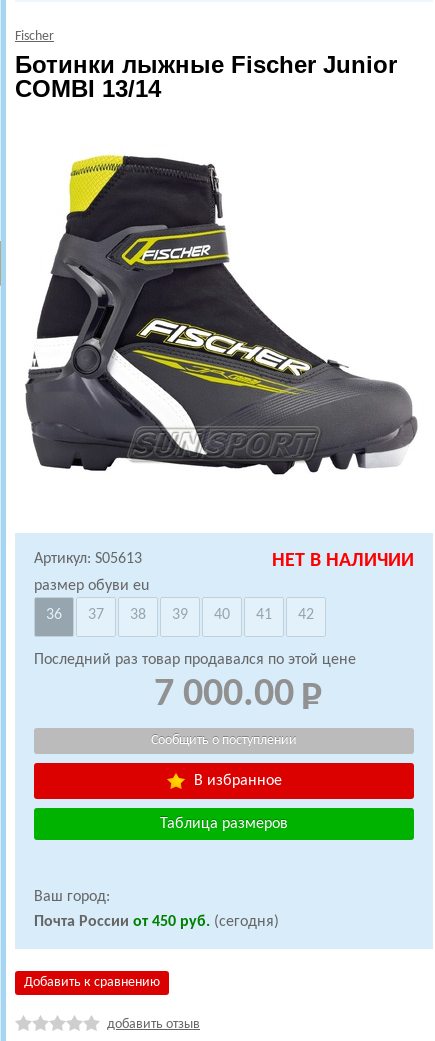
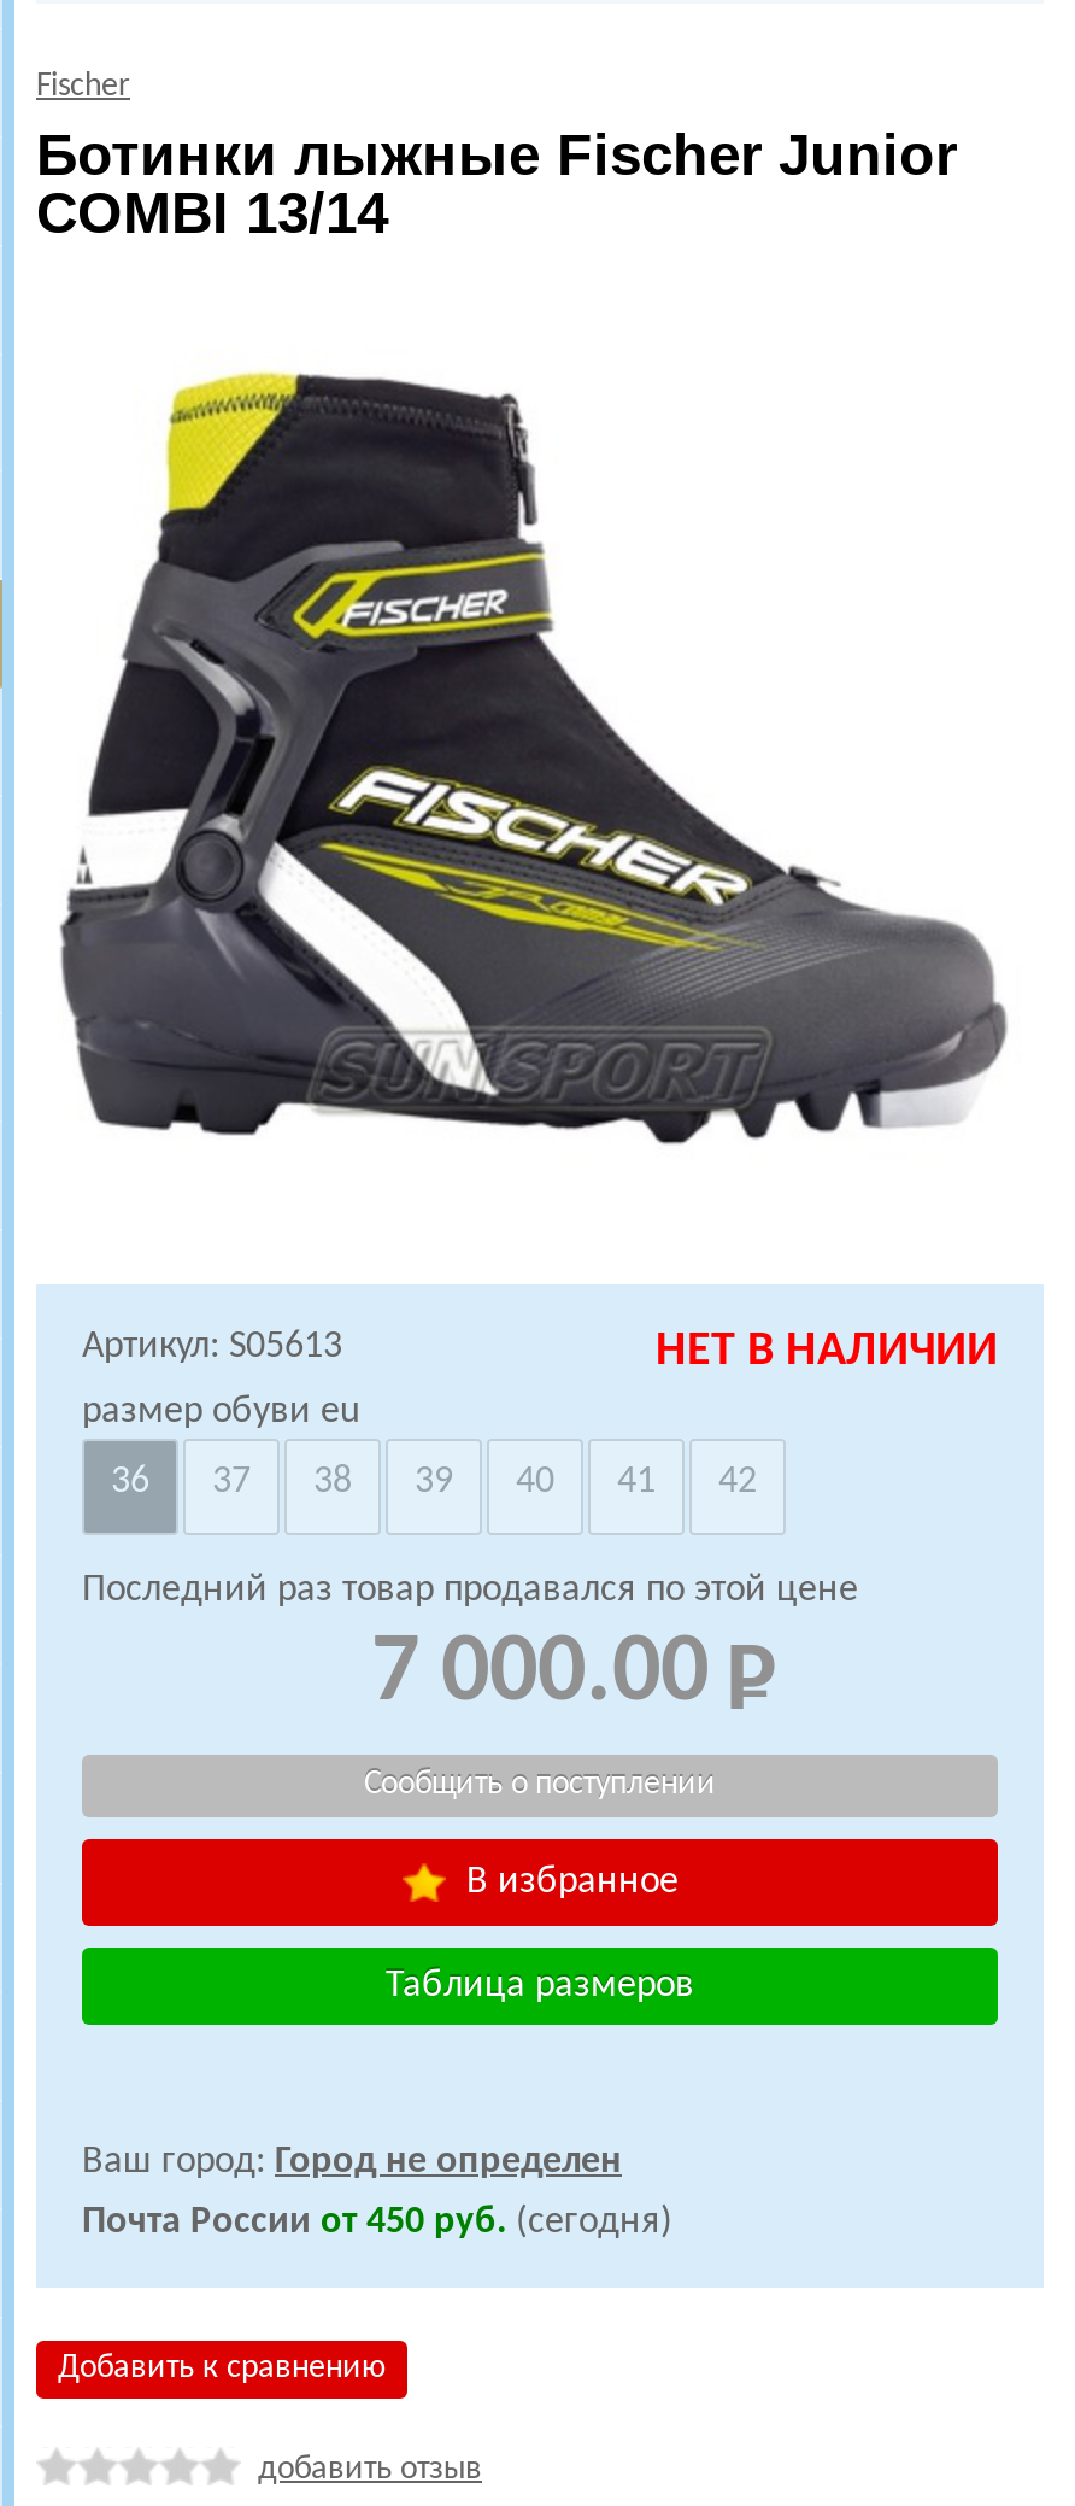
- Ваш город:
+ Ваш город: Город не определен
